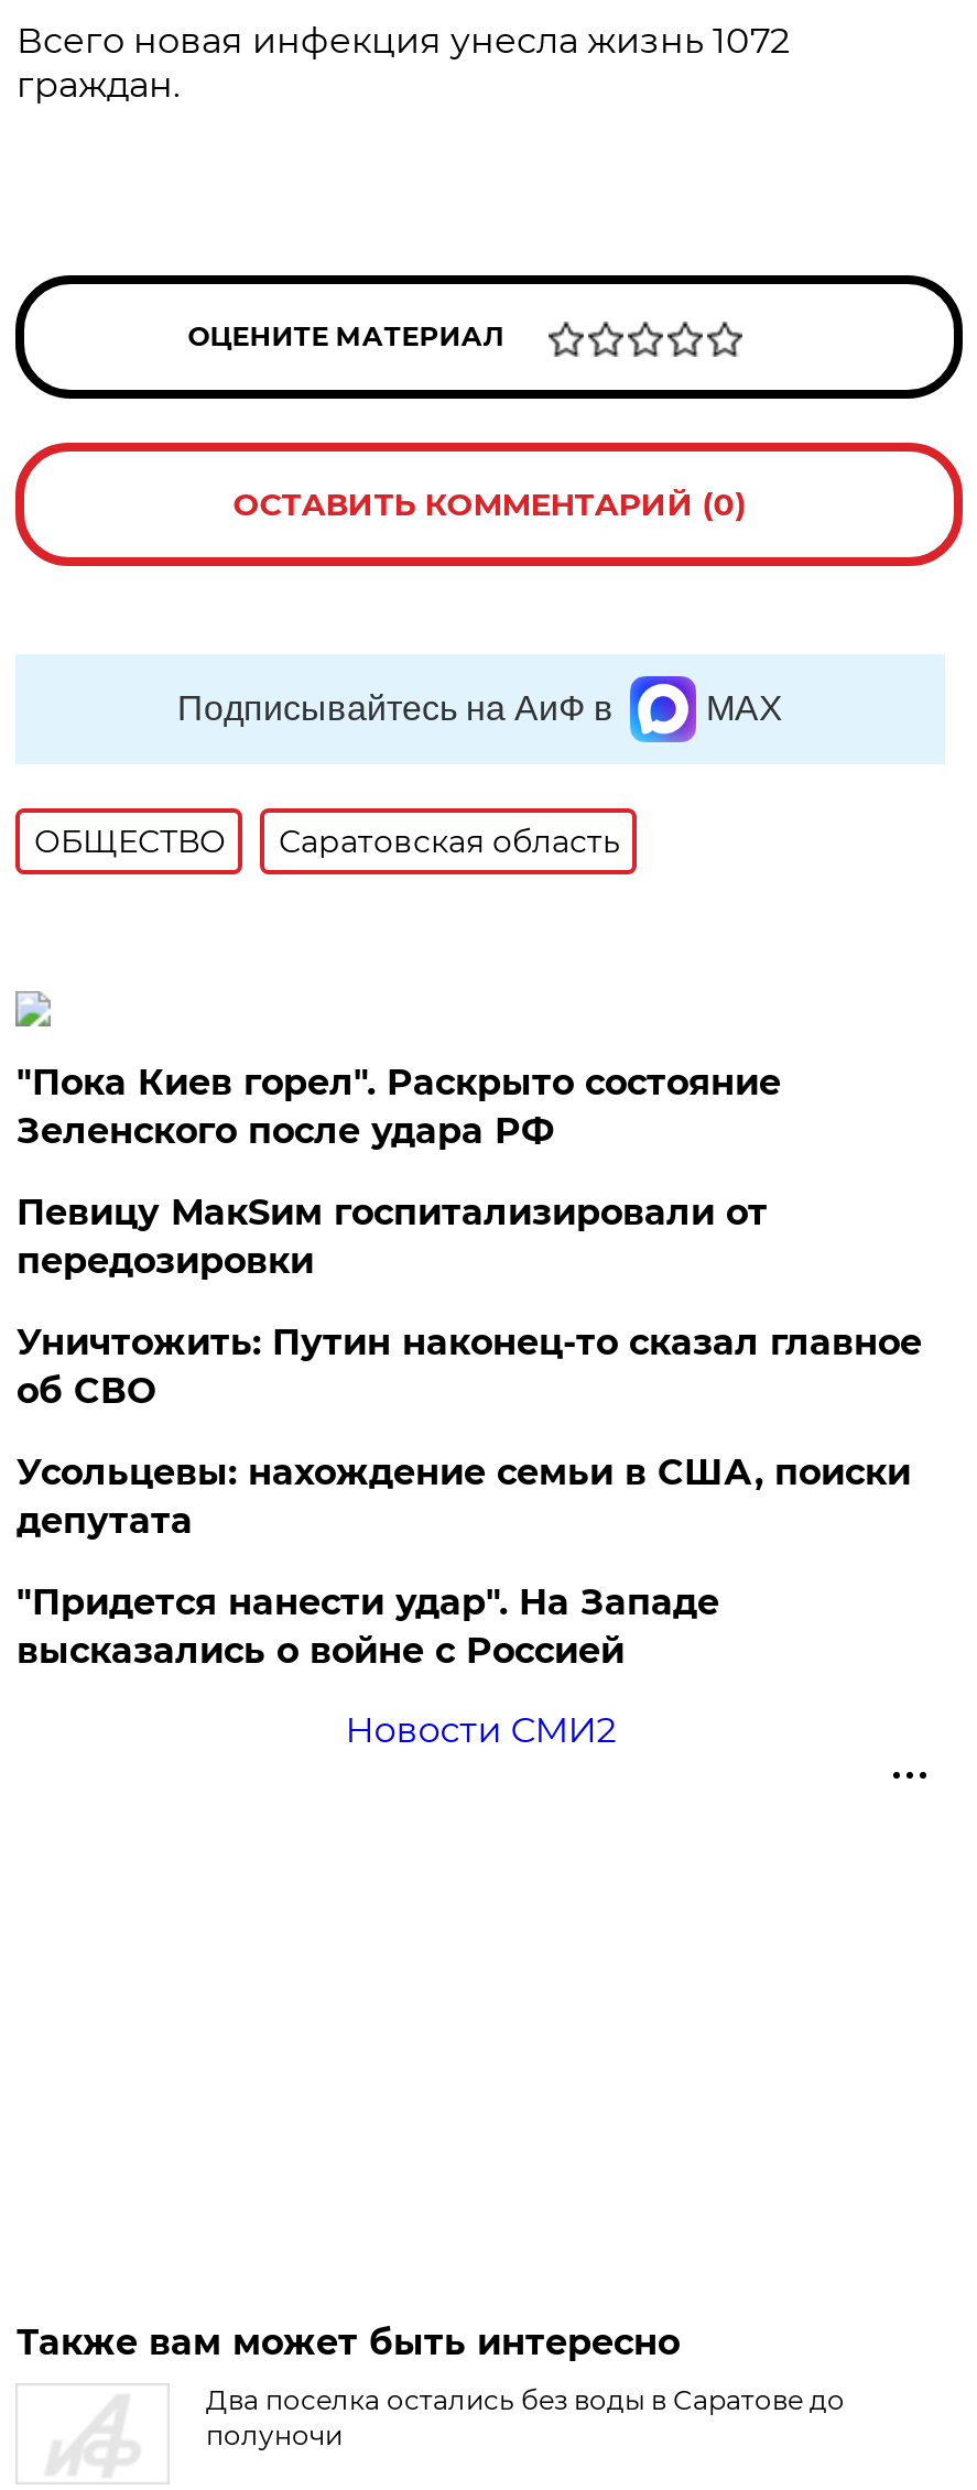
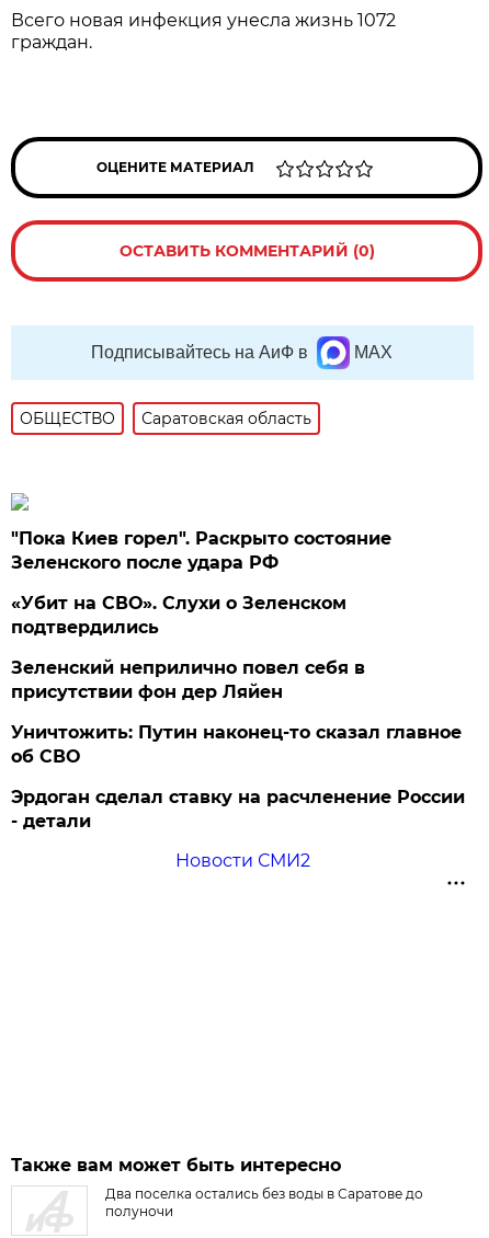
- Певицу МакSим госпитализировали от
- передозировки
+ «Убит на СВО». Слухи о Зеленском
+ подтвердились
+ Зеленский неприлично повел cебя в
+ присутствии фон дер Ляйен

moved down: Уничтожить: Путин наконец-то сказал главное | об СВО

- Усольцевы: нахождение семьи в США, поиски
- депутата
- "Придется нанести удар". На Западе
- высказались о войне с Россией
+ Эрдоган сделал ставку на расчленение России
+ - детали
